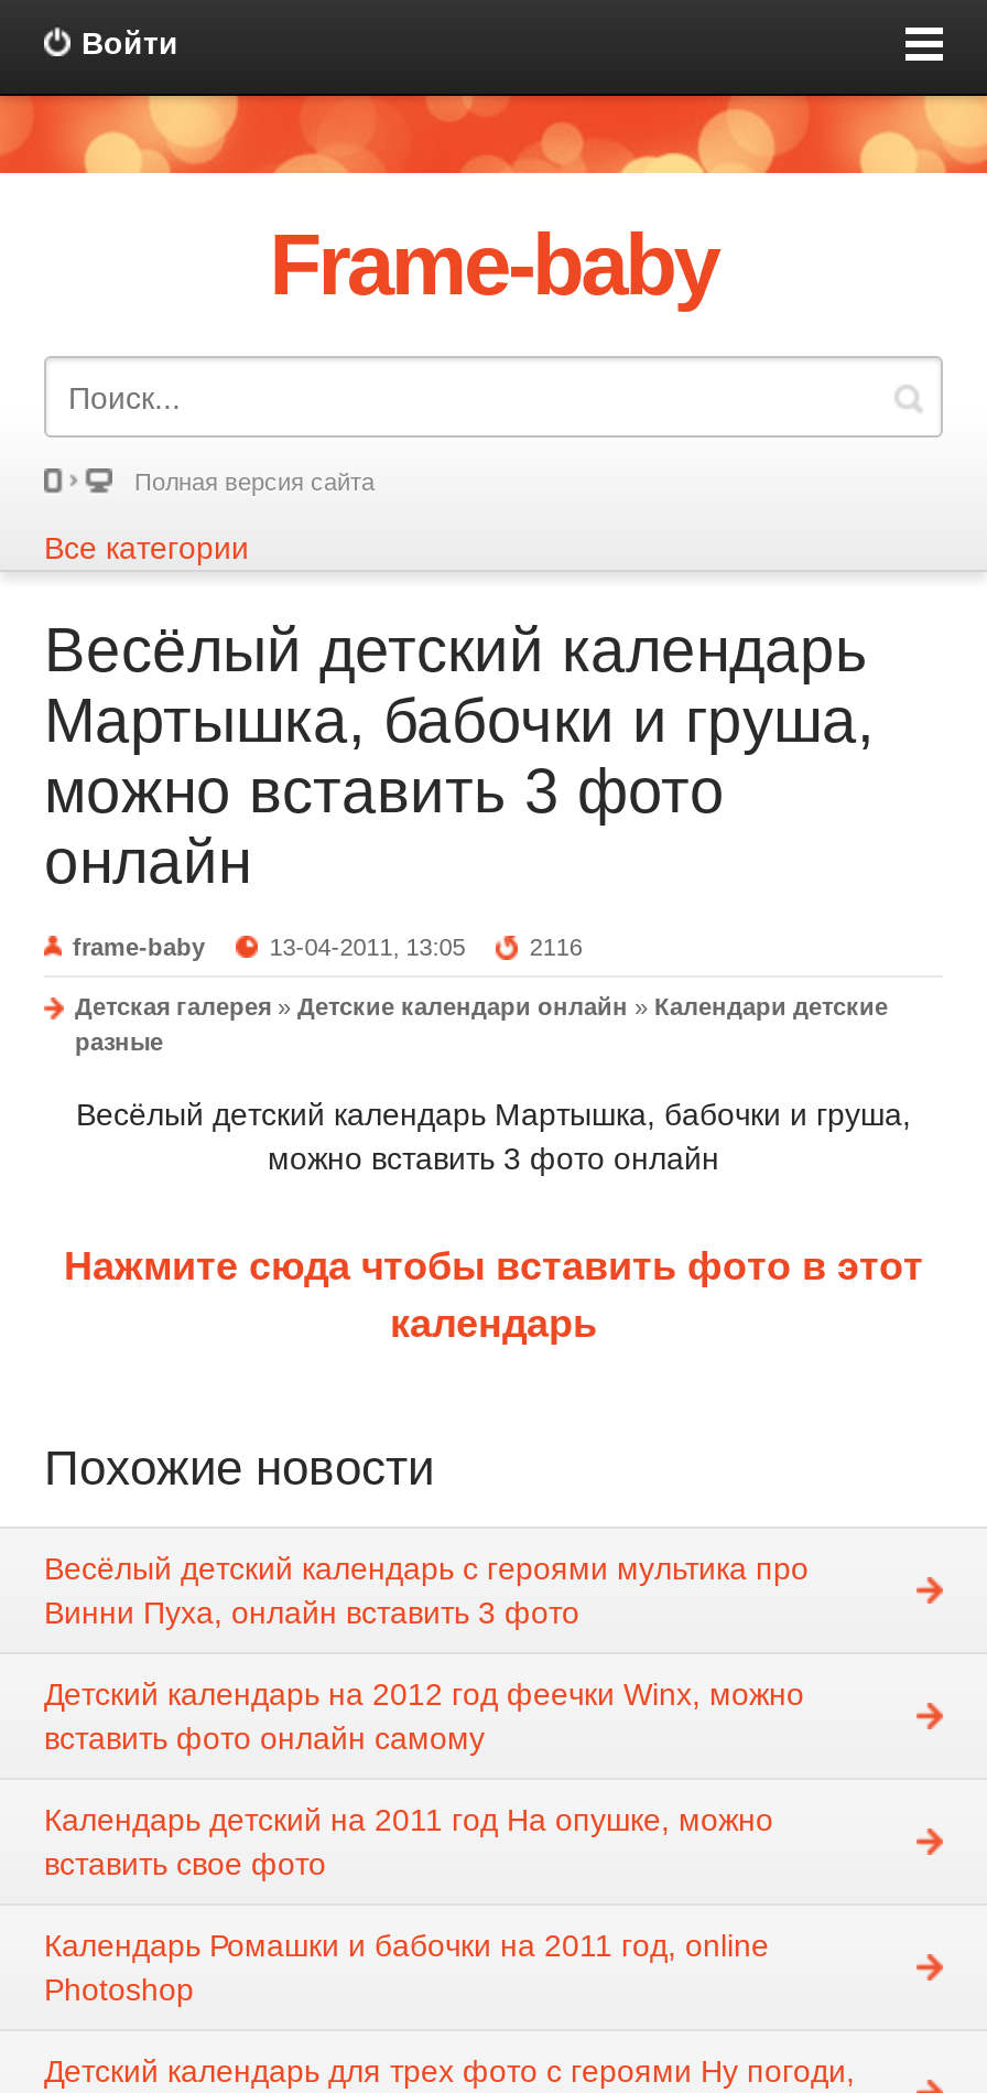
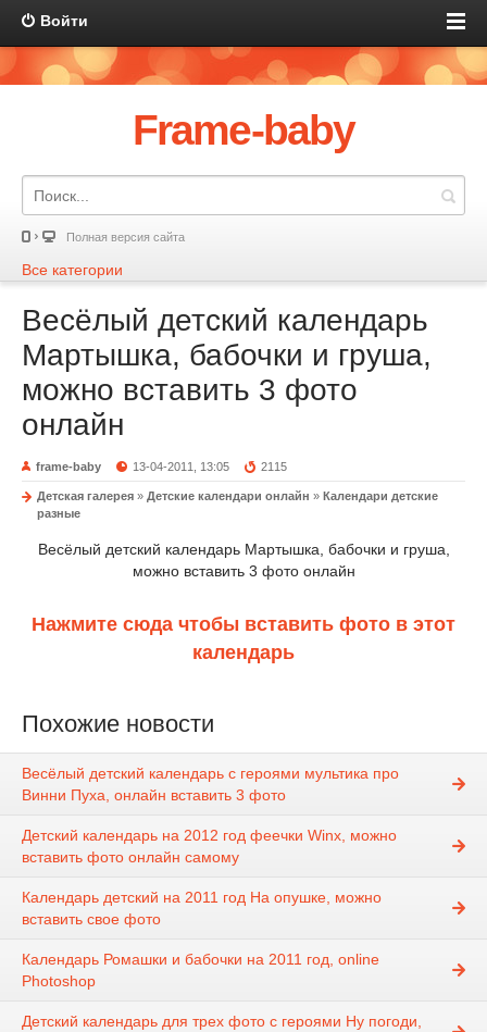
- 2116
+ 2115
